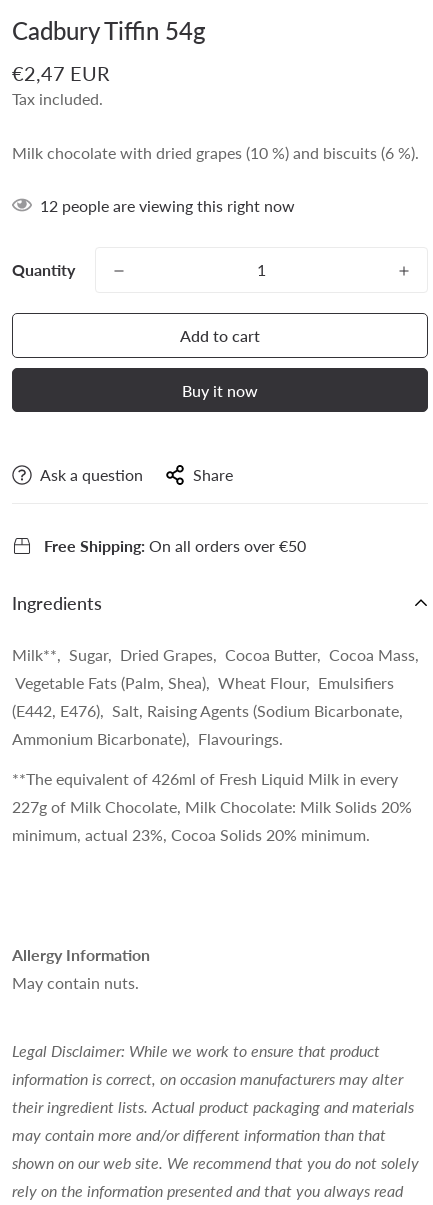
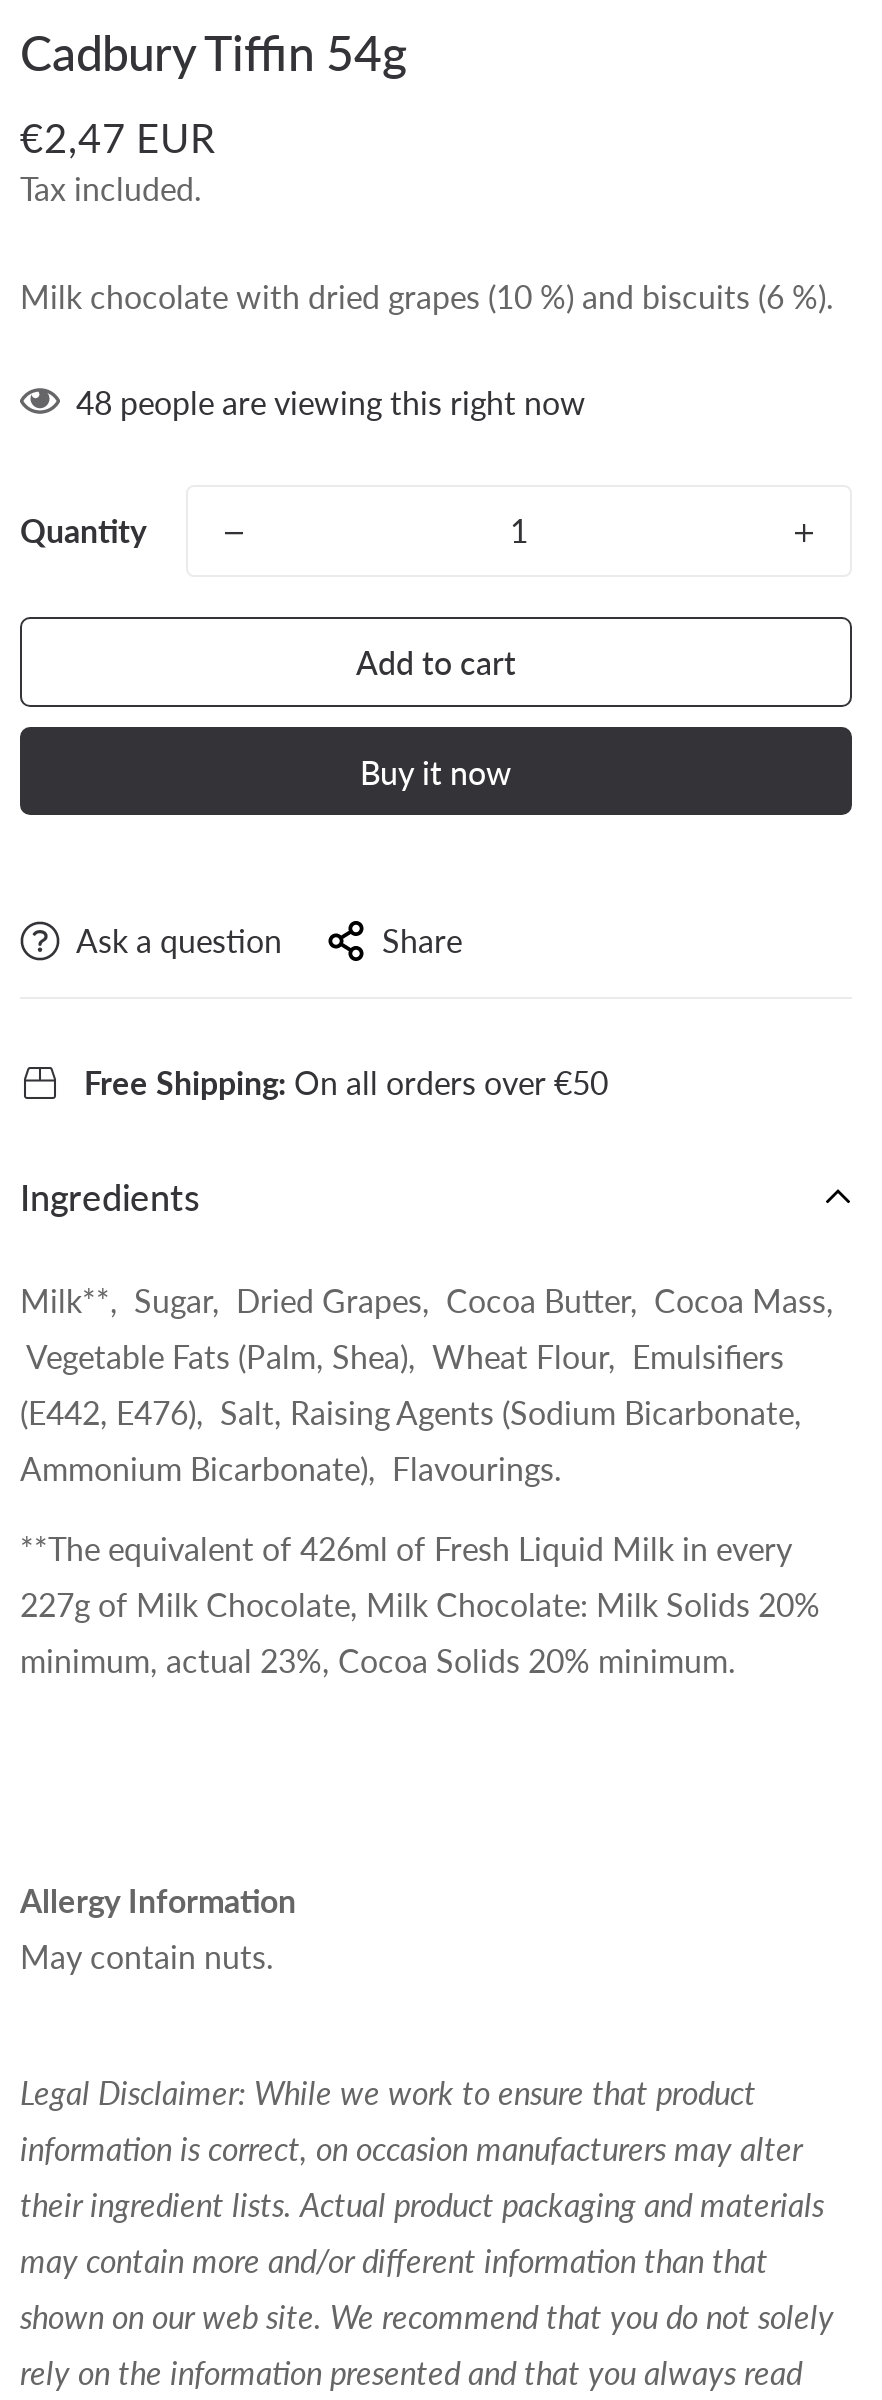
- 12 people are viewing this right now
+ 48 people are viewing this right now
